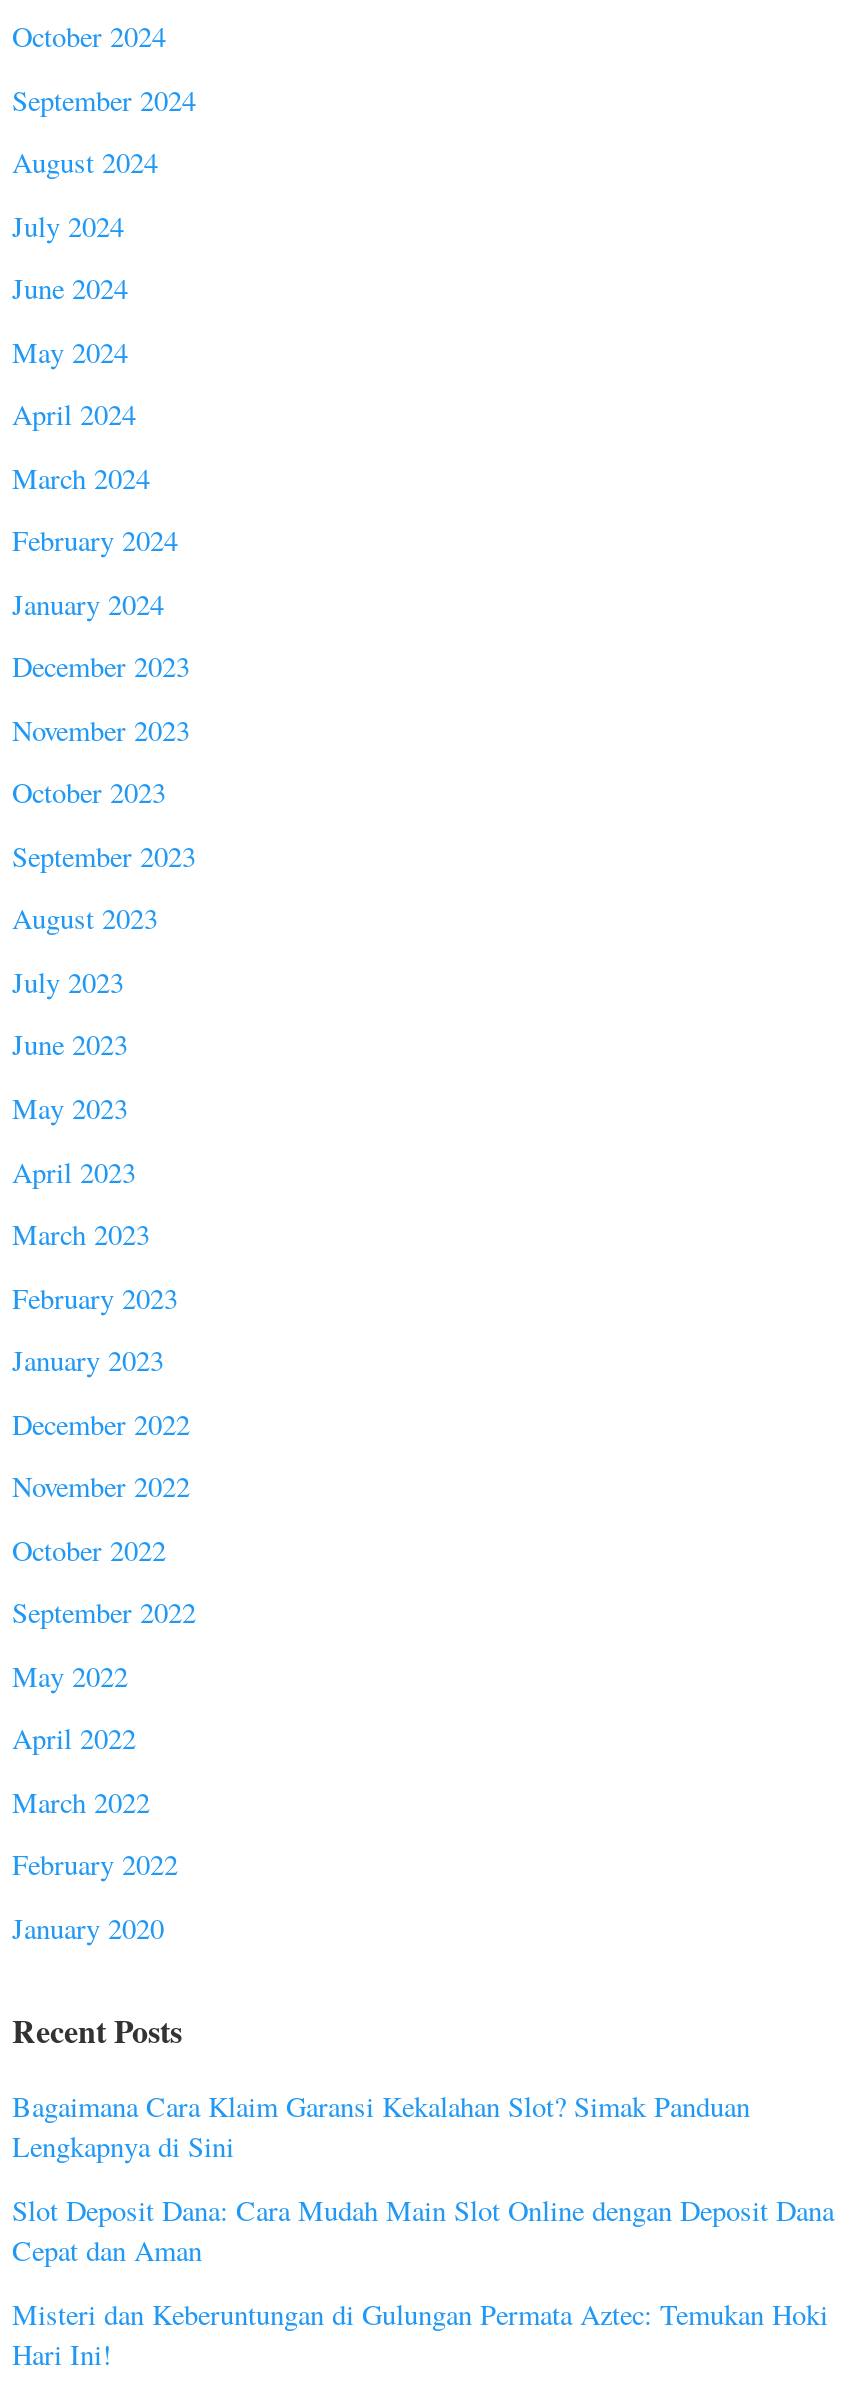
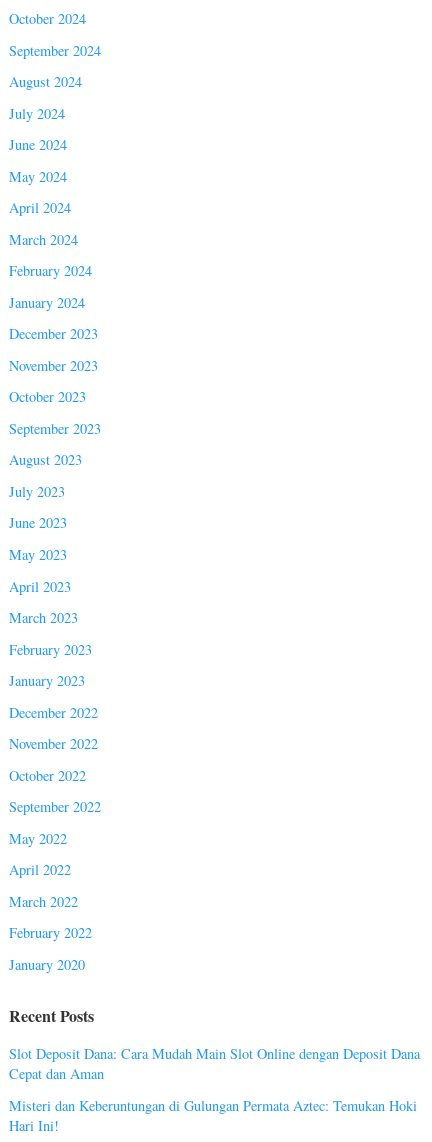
- Bagaimana Cara Klaim Garansi Kekalahan Slot? Simak Panduan
- Lengkapnya di Sini
